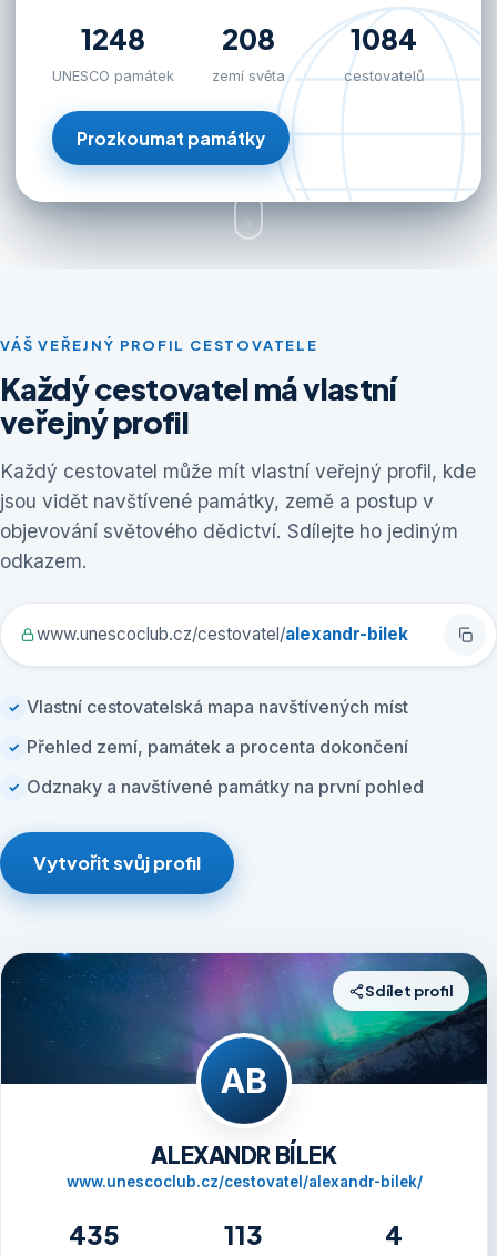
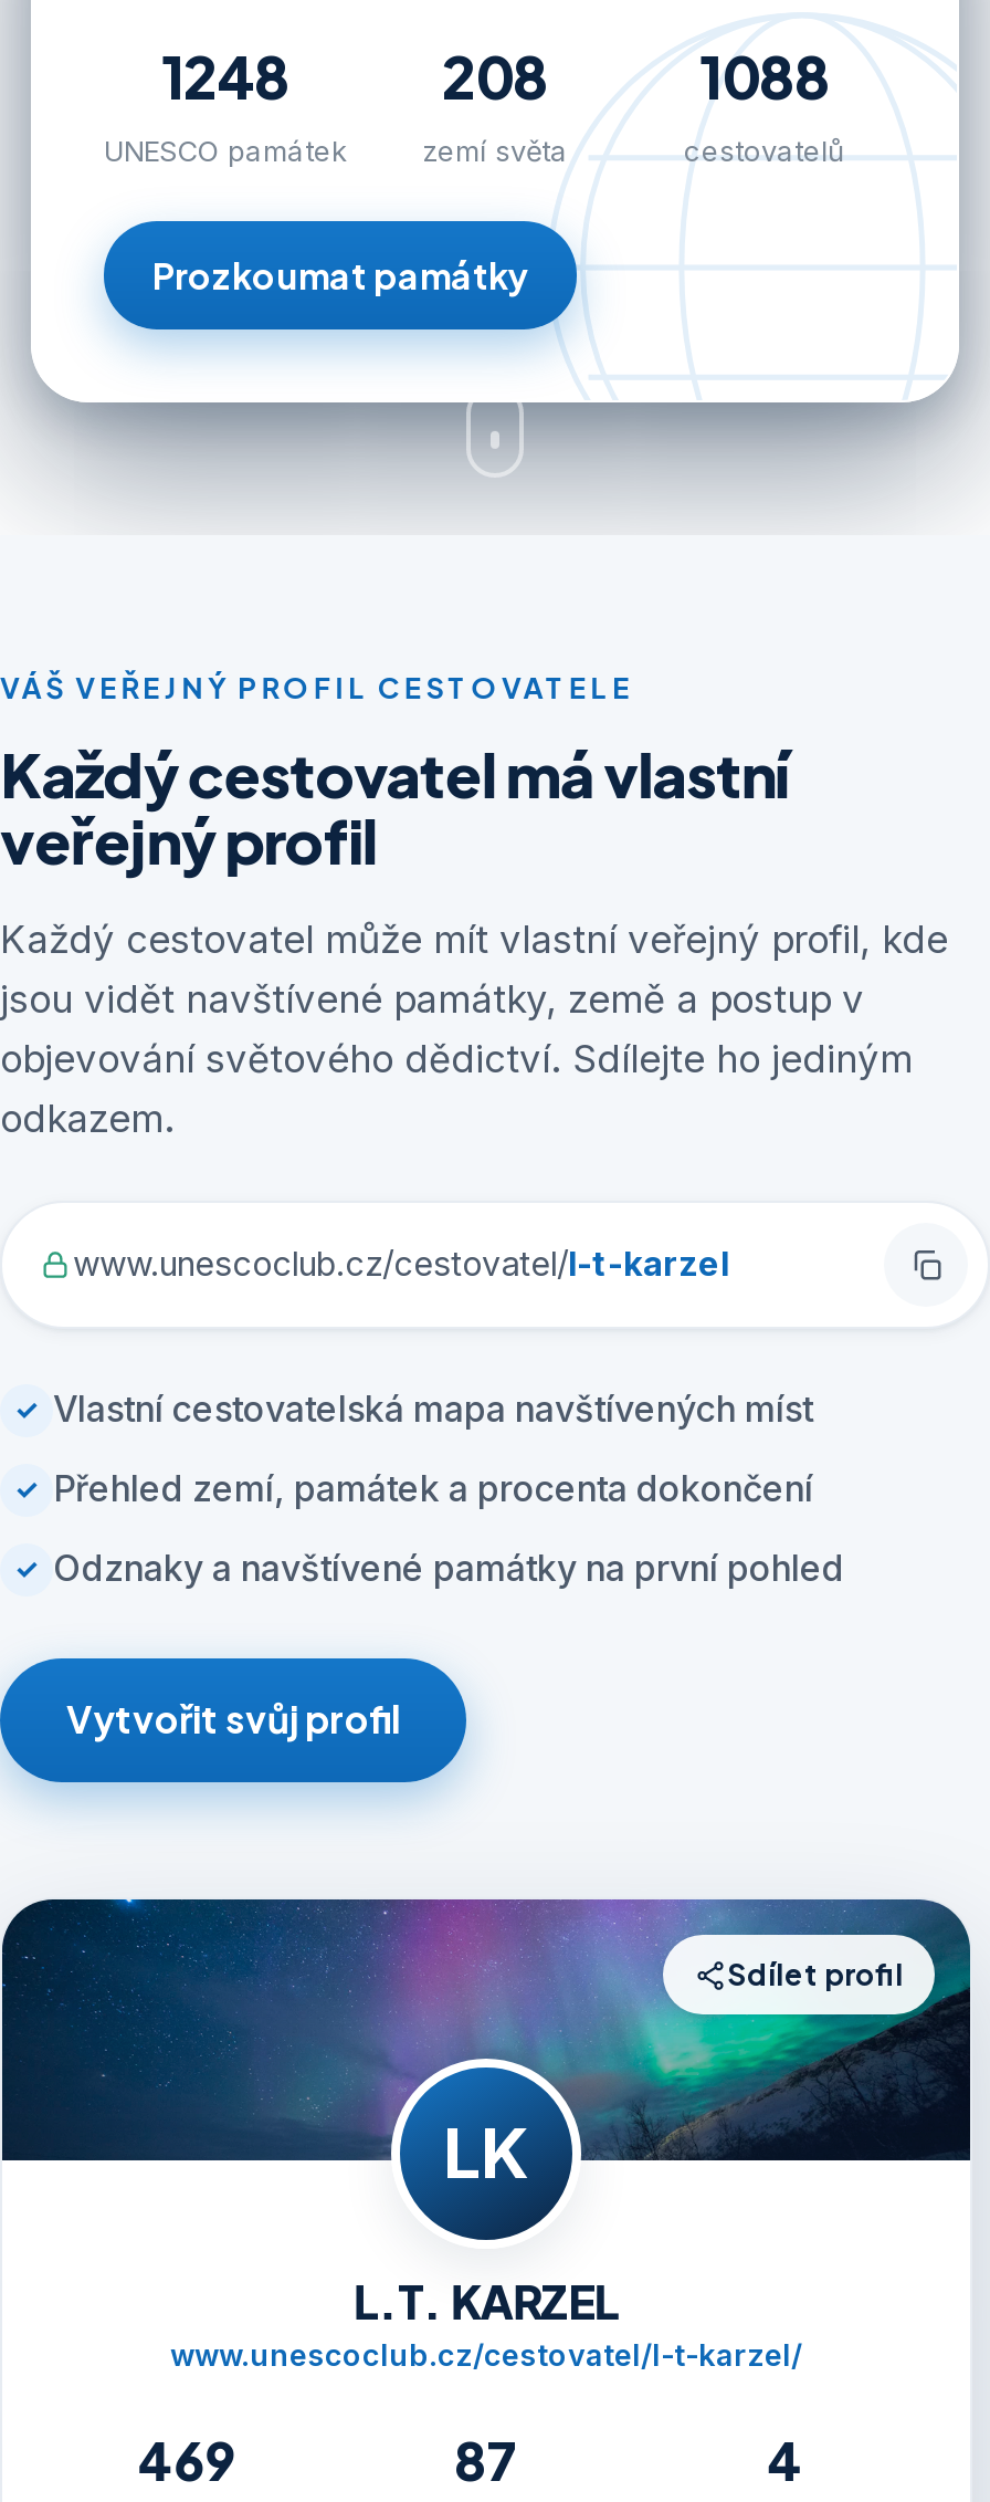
- 1084
+ 1088

- www.unescoclub.cz/cestovatel/alexandr-bilek
+ www.unescoclub.cz/cestovatel/l-t-karzel

- AB
+ LK

- ALEXANDR BÍLEK
- www.unescoclub.cz/cestovatel/alexandr-bilek/
+ L.T. KARZEL
+ www.unescoclub.cz/cestovatel/l-t-karzel/

- 435
+ 469

- 113
+ 87
